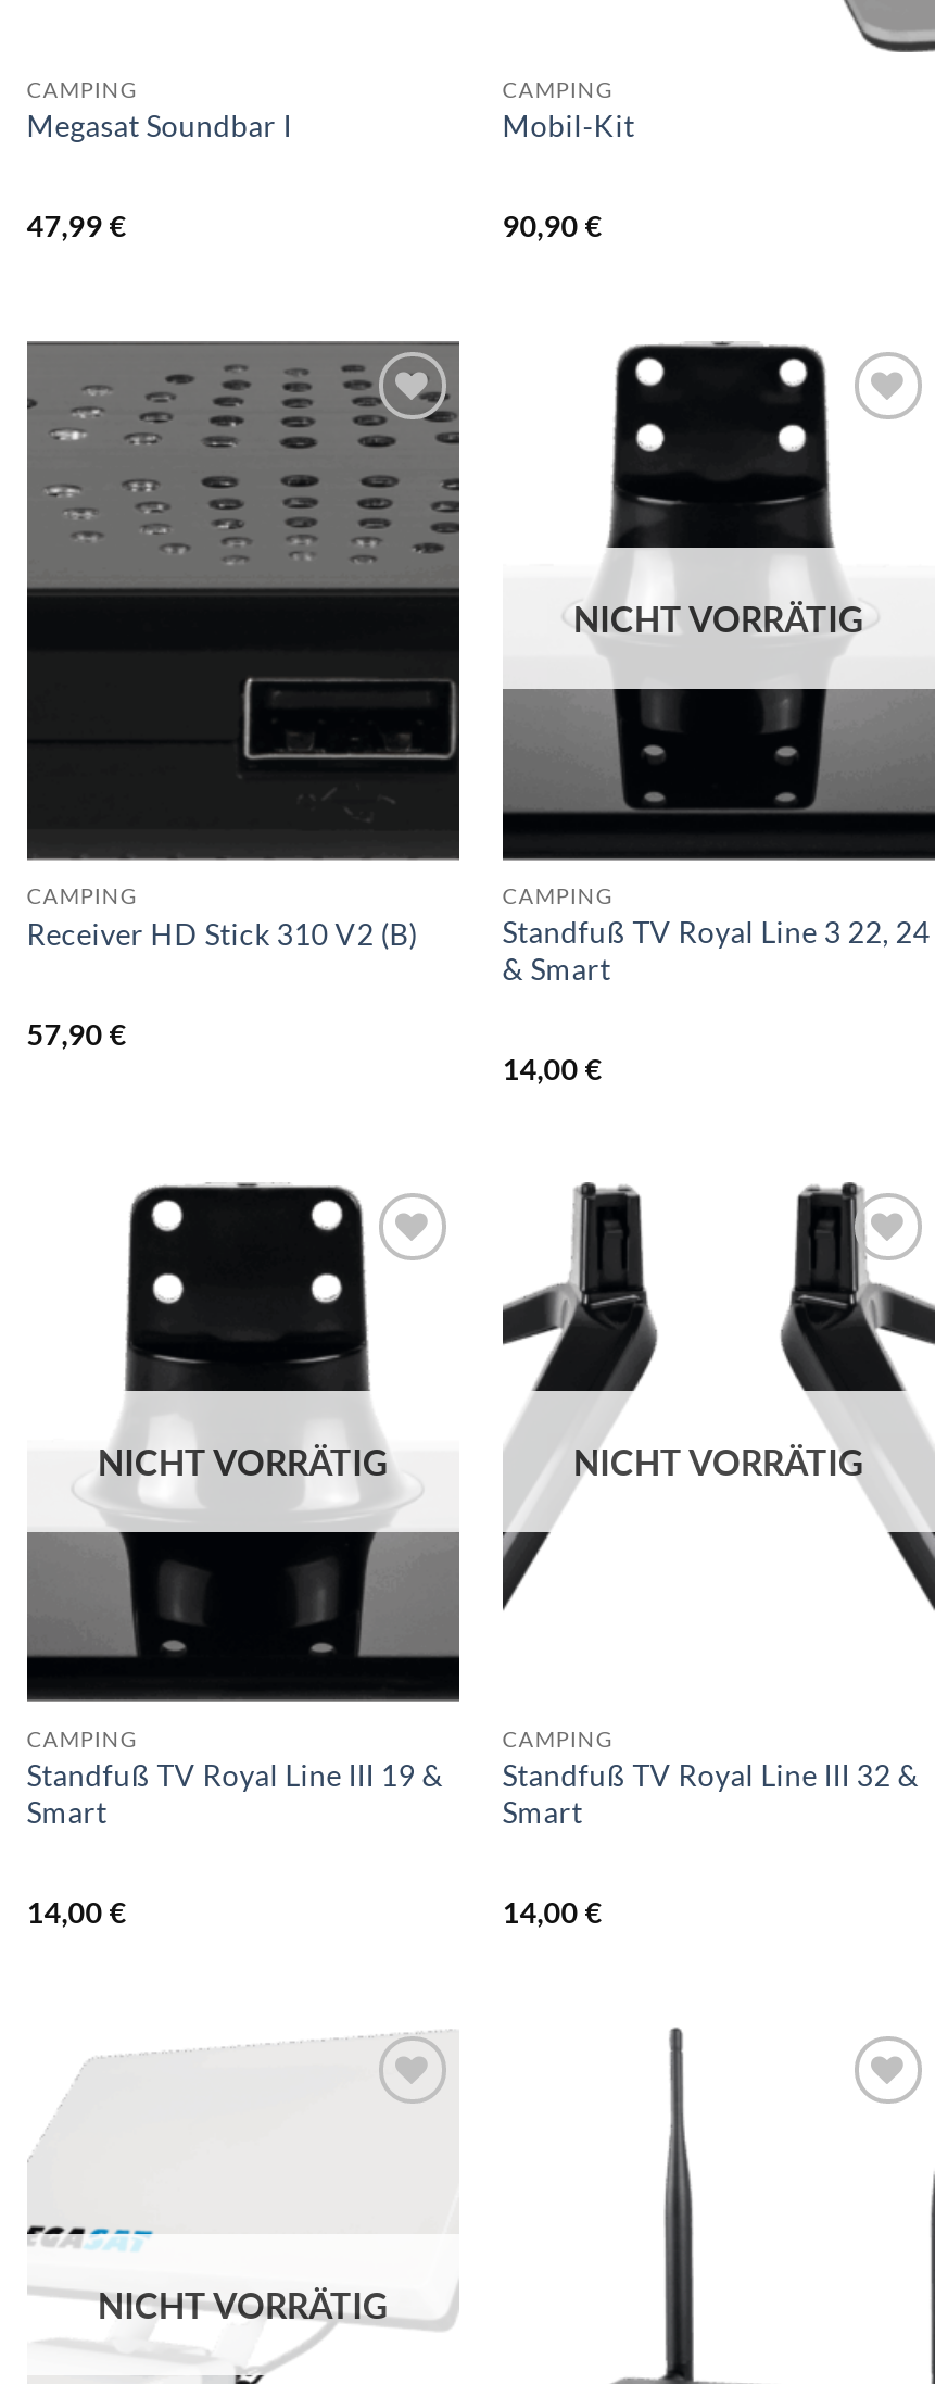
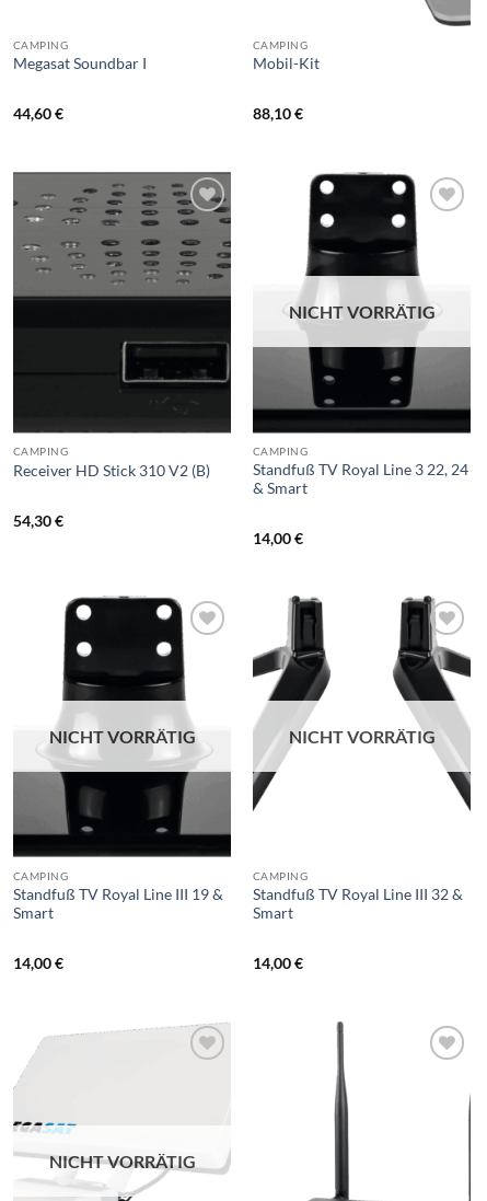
- 47,99 €
+ 44,60 €

- 90,90 €
+ 88,10 €

- 57,90 €
+ 54,30 €
